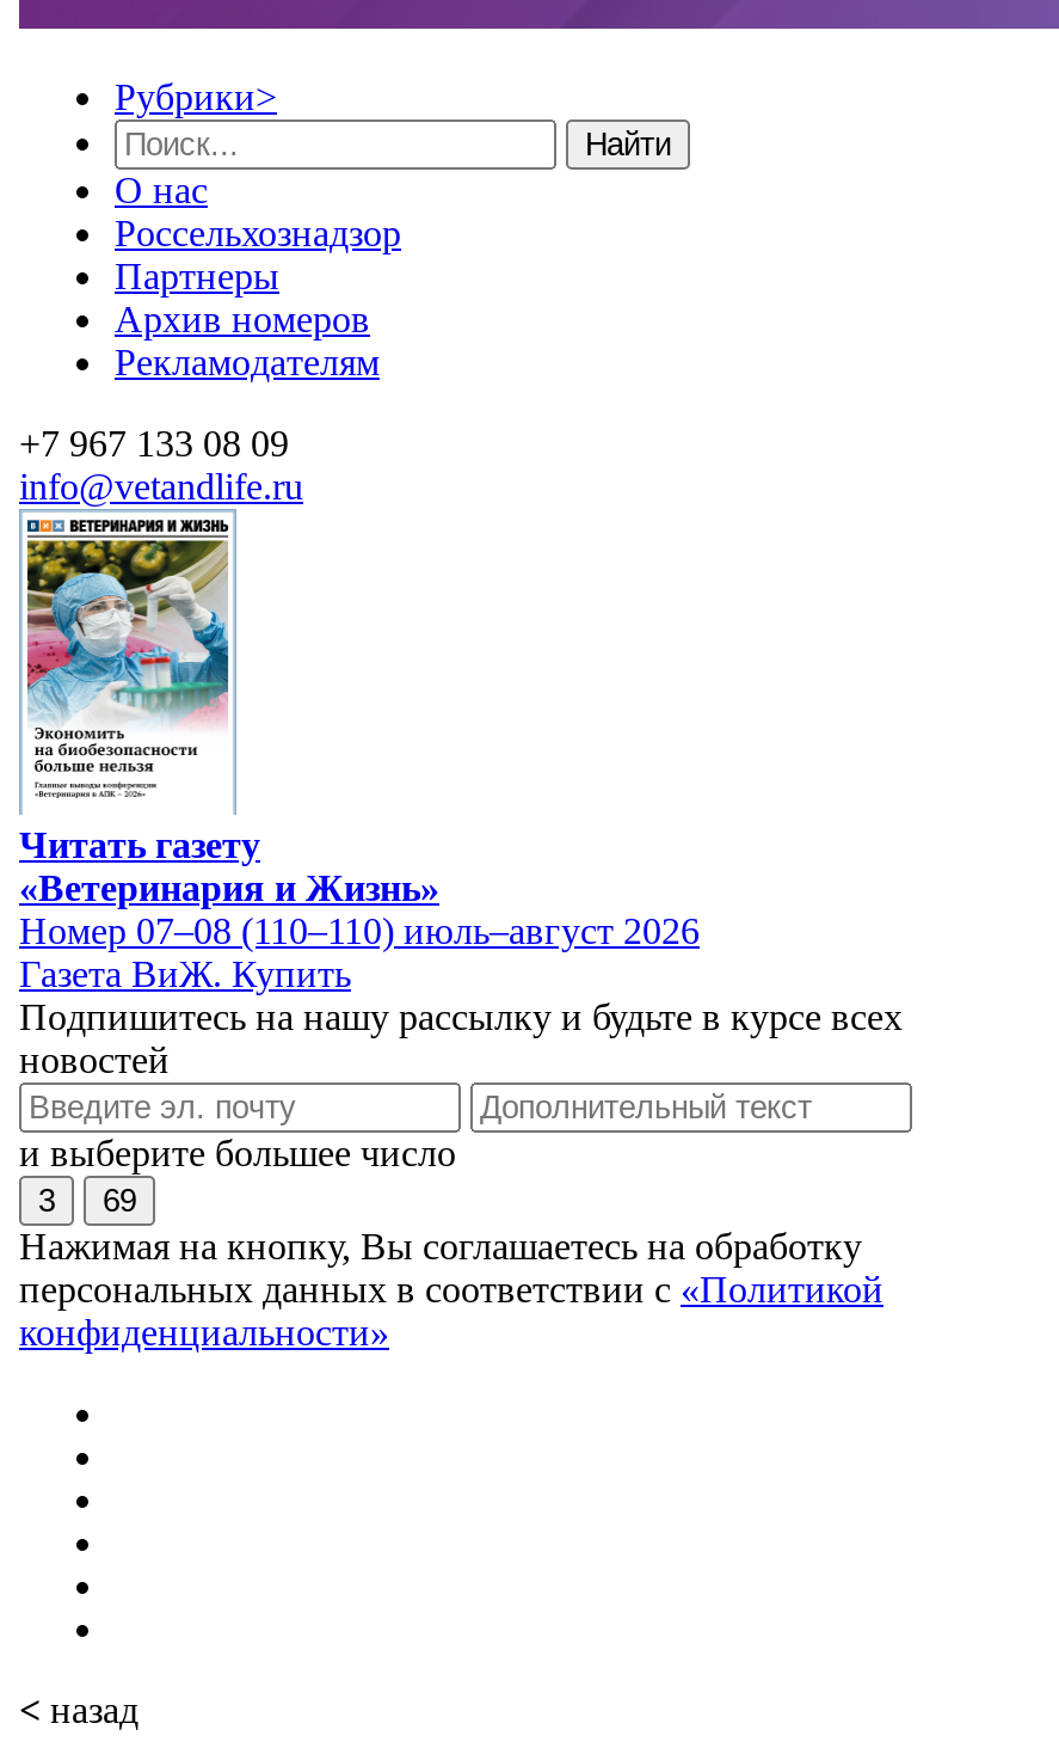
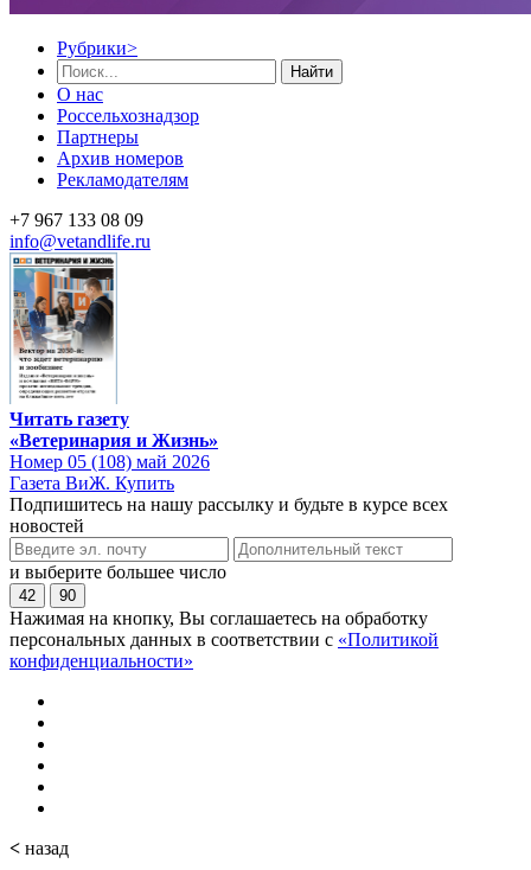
- [image]
+ [image]

- Номер 07–08 (110–110) июль–август 2026
+ Номер 05 (108) май 2026

- 3
+ 42

- 69
+ 90
